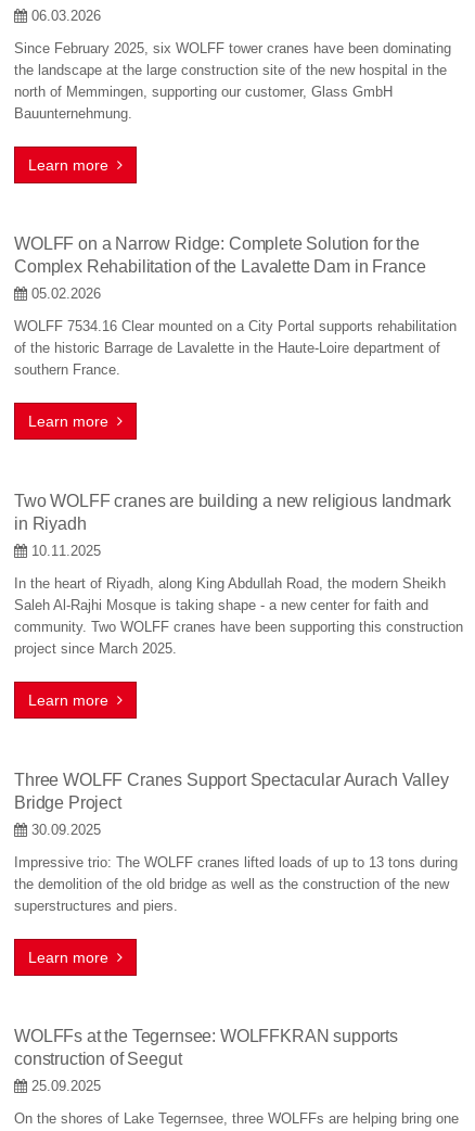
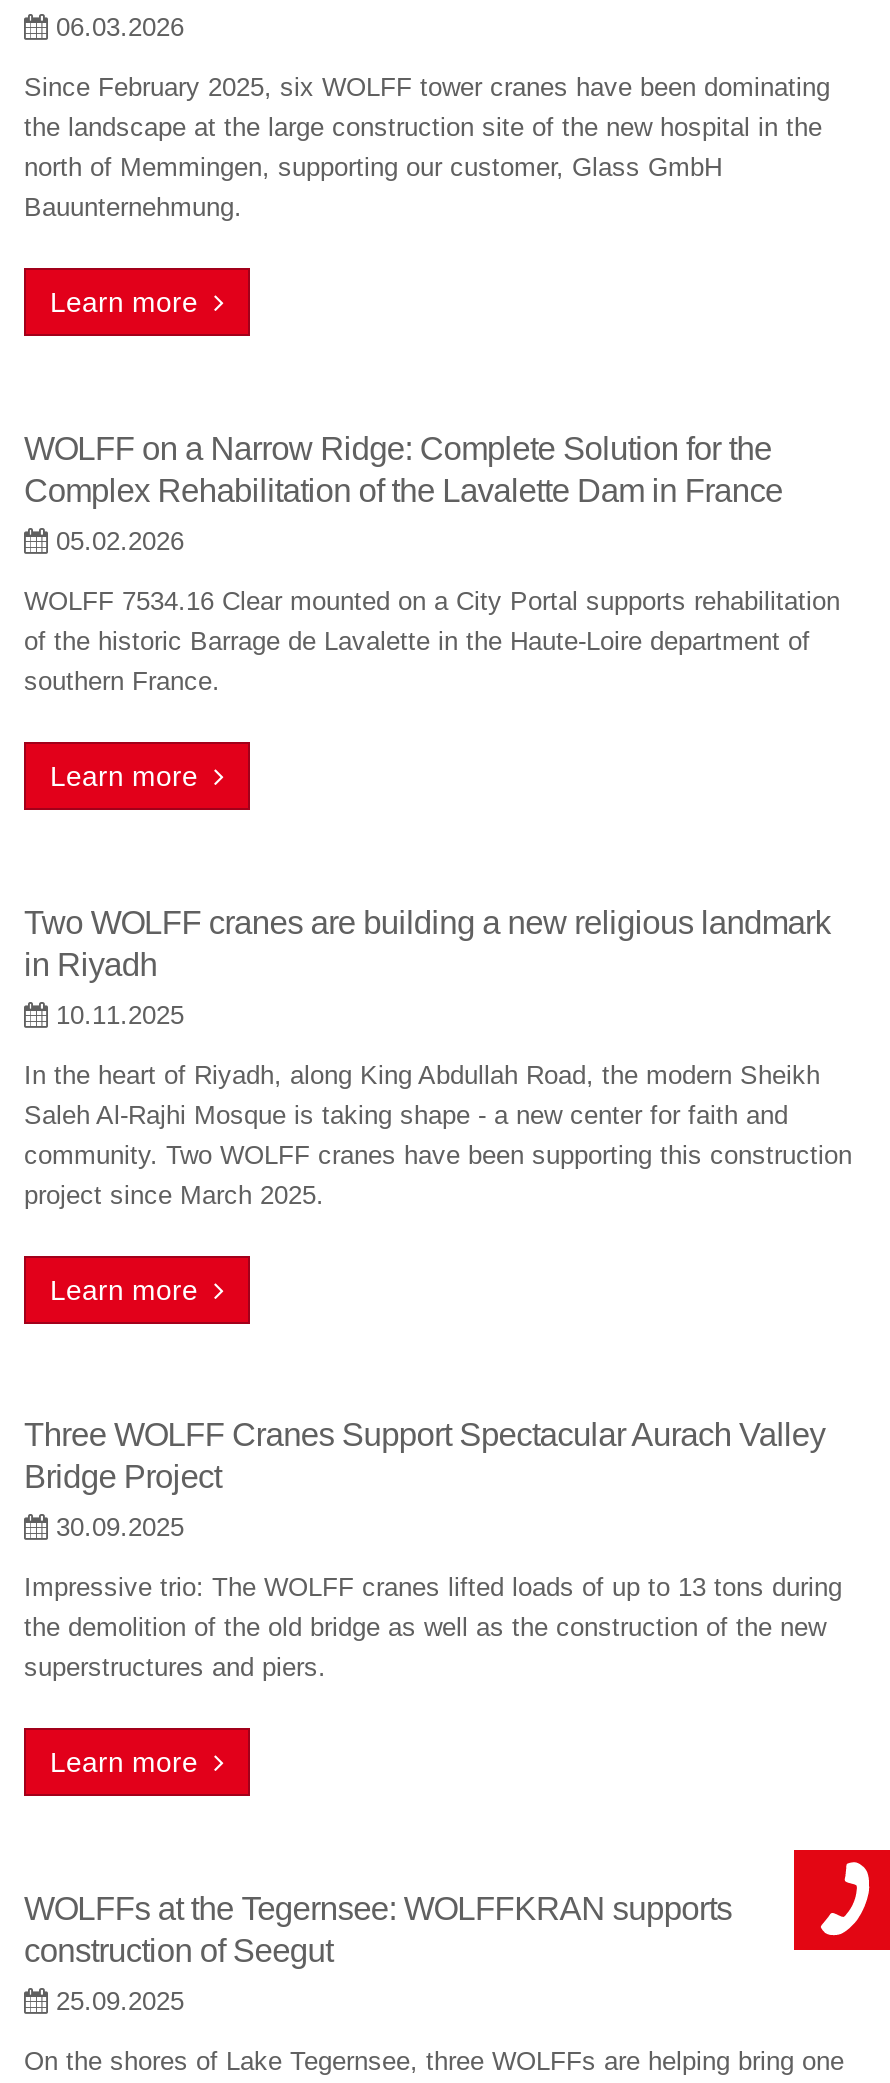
+ [image]
